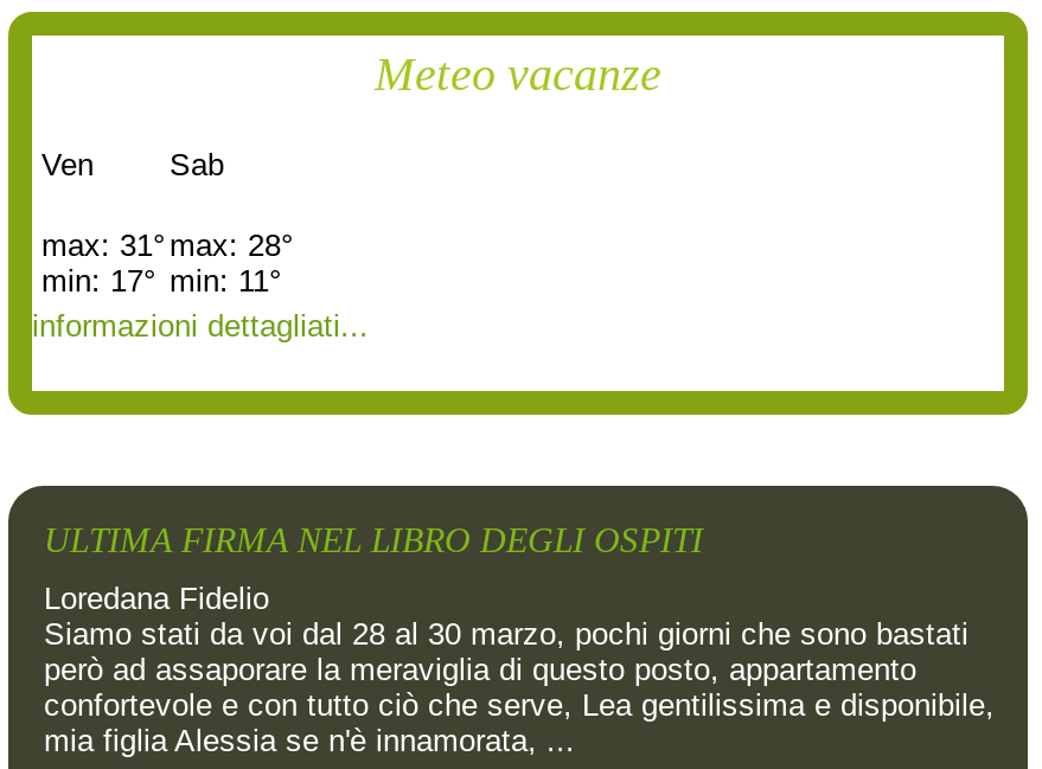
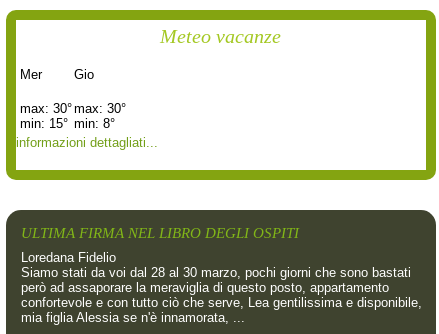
- Ven
- Sab
+ Mer
+ Gio

- max: 31°
- min: 17°
+ max: 30°
+ min: 15°

- max: 28°
- min: 11°
+ max: 30°
+ min: 8°
